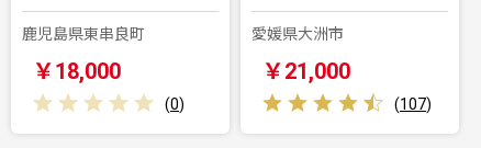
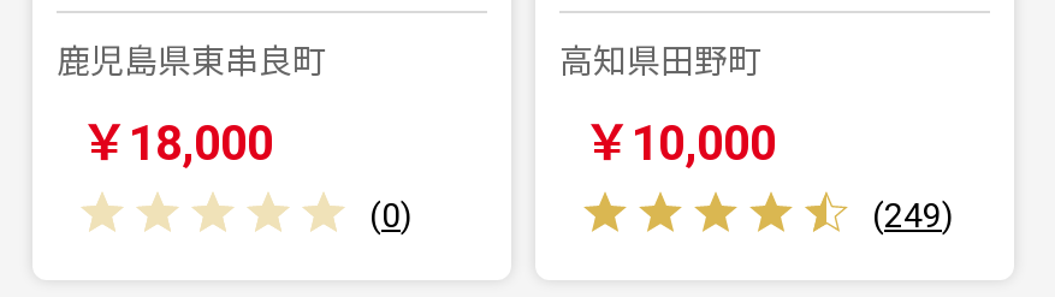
- 愛媛県大洲市
+ 高知県田野町

- ￥21,000
- (107)
+ ￥10,000
+ (249)
